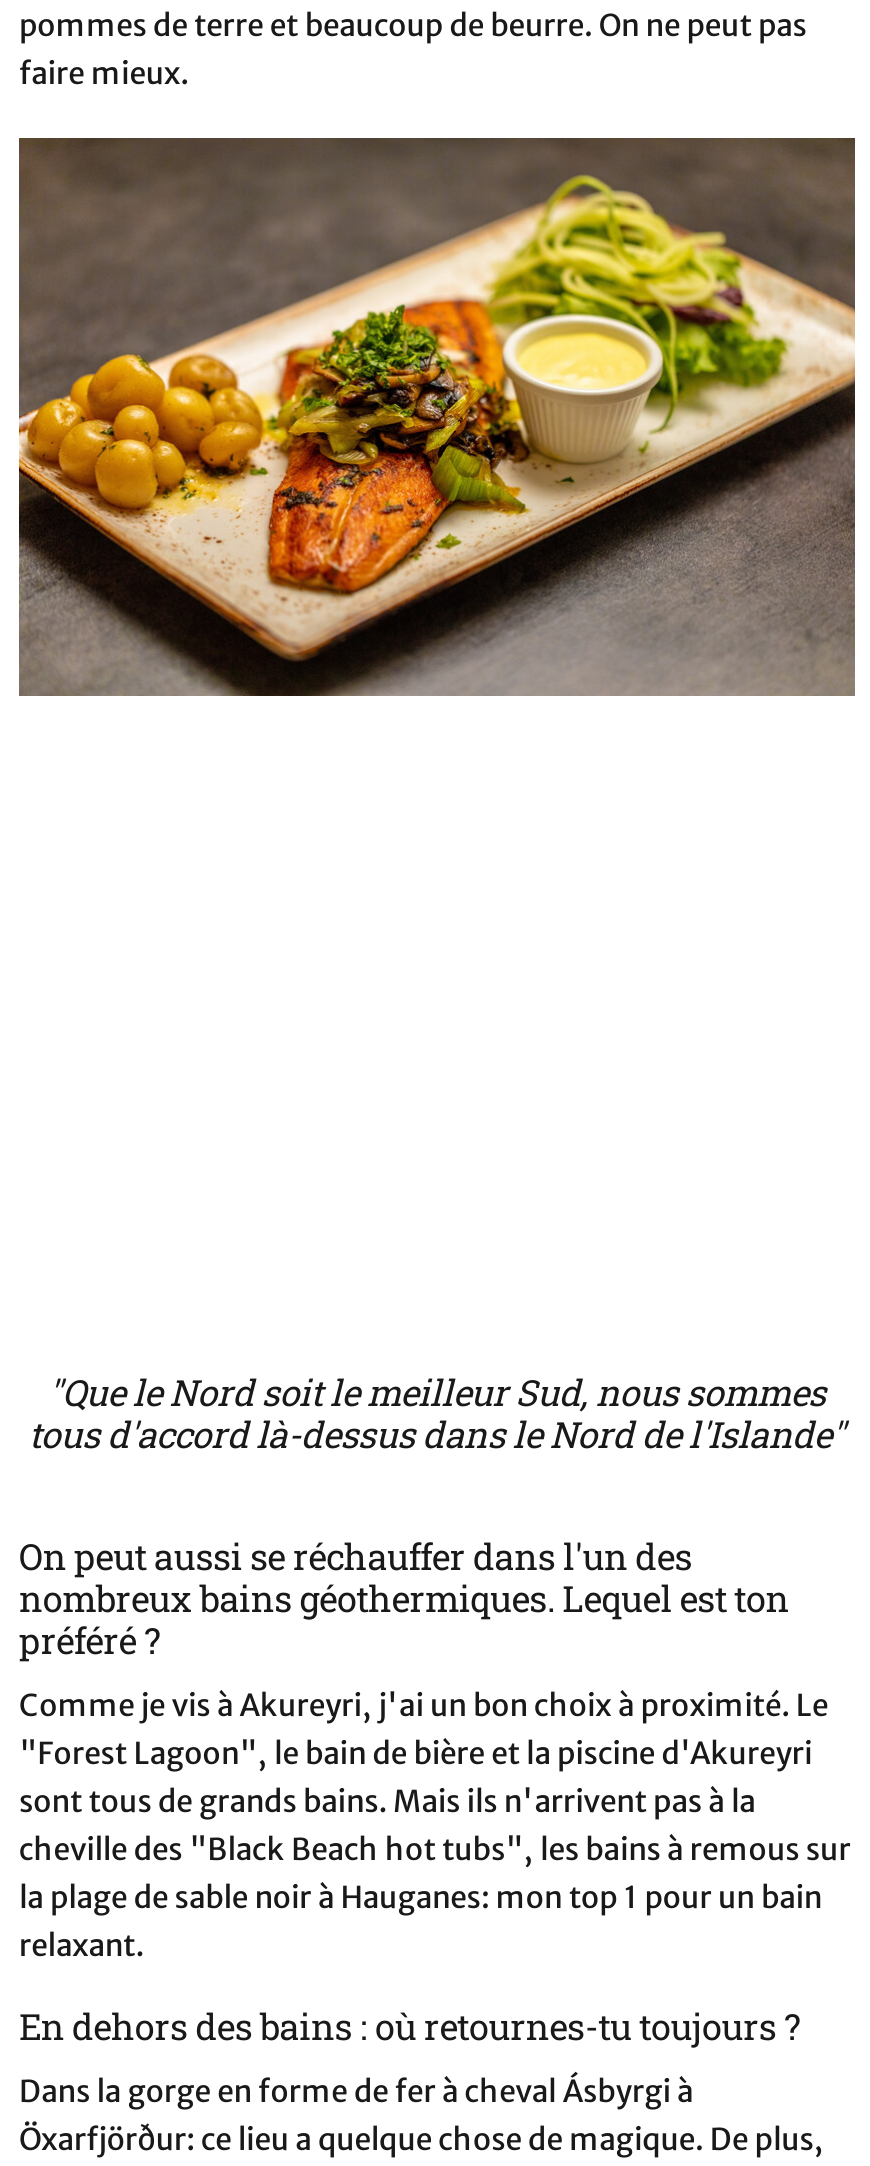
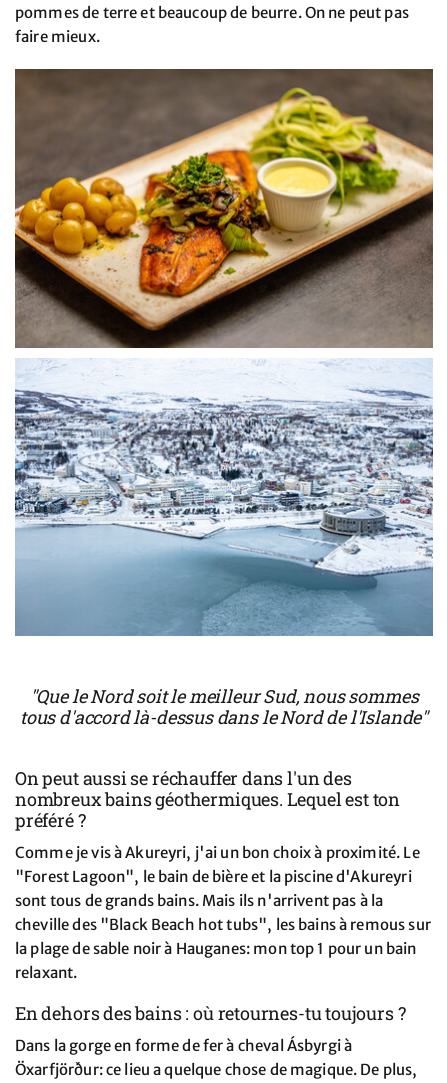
+ [image]
